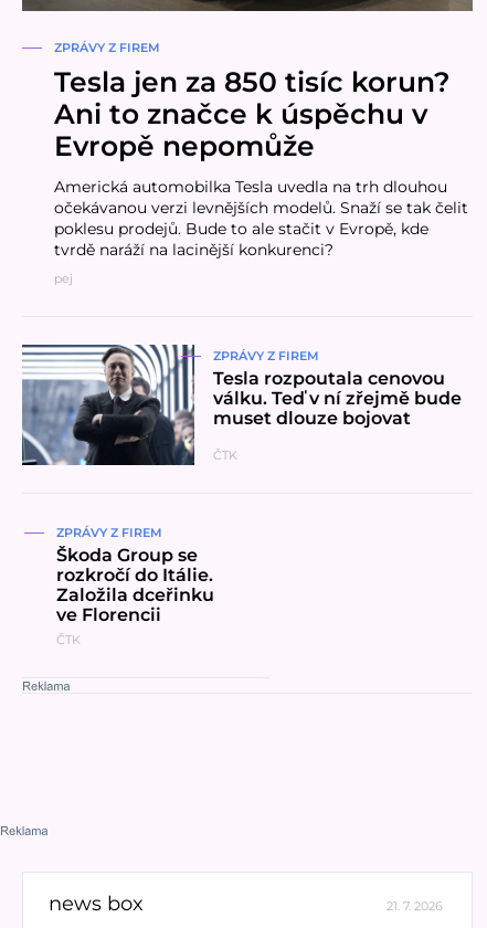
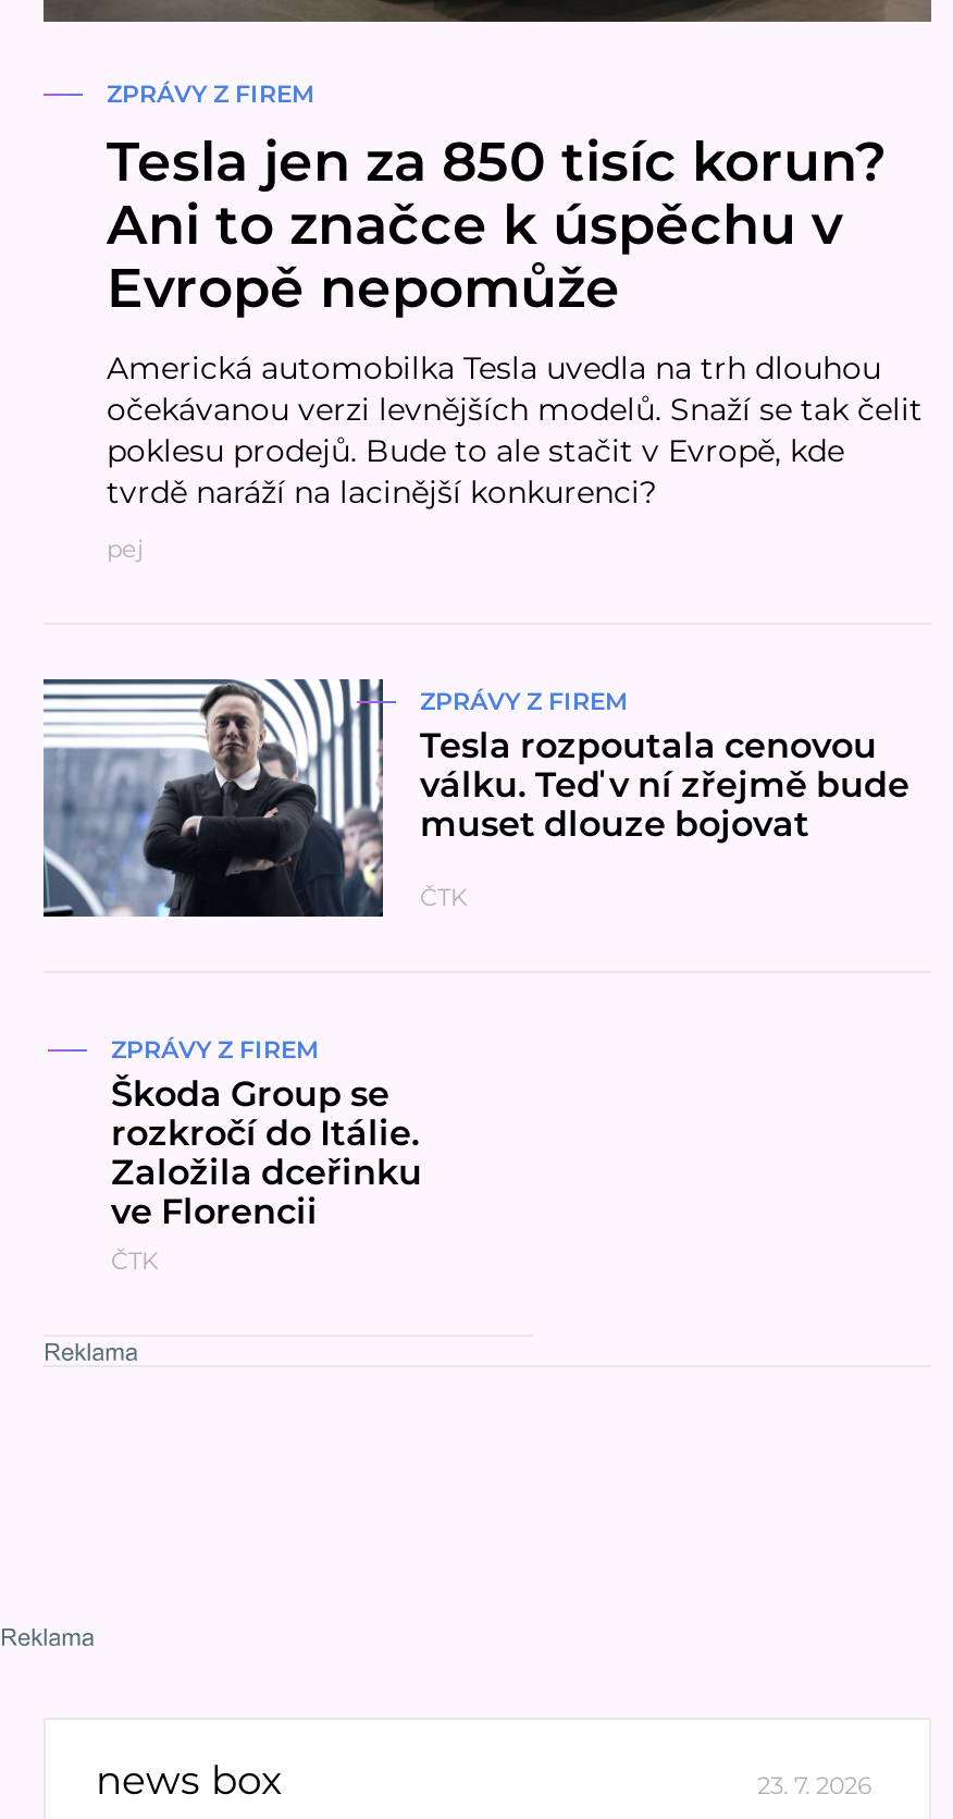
- 21. 7. 2026
+ 23. 7. 2026
